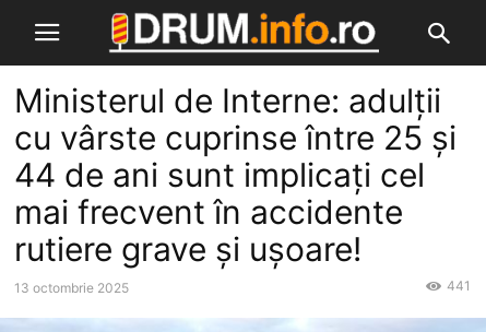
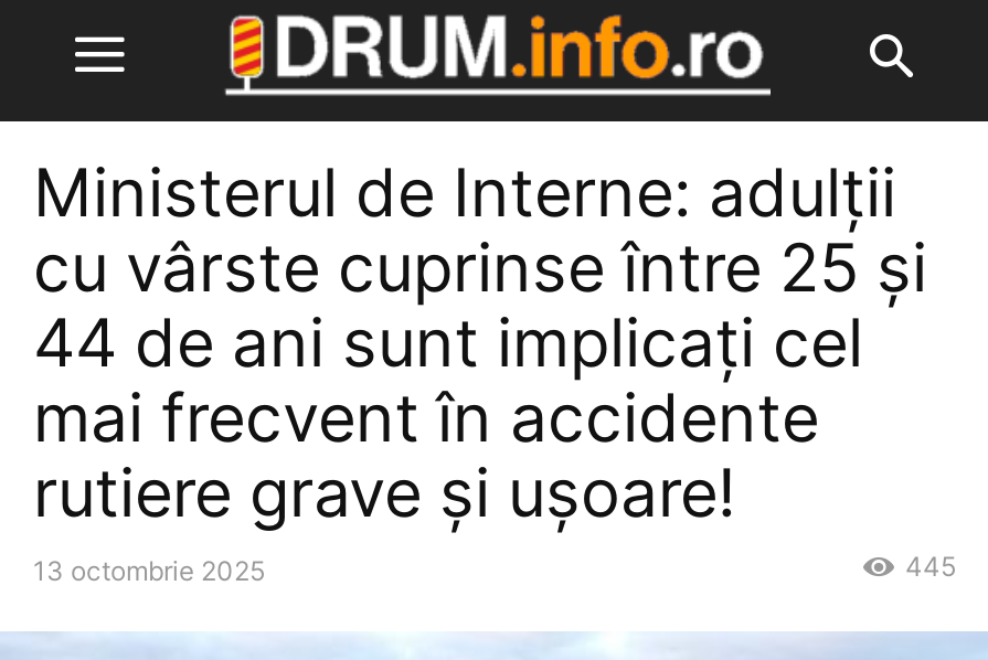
- 441
+ 445
